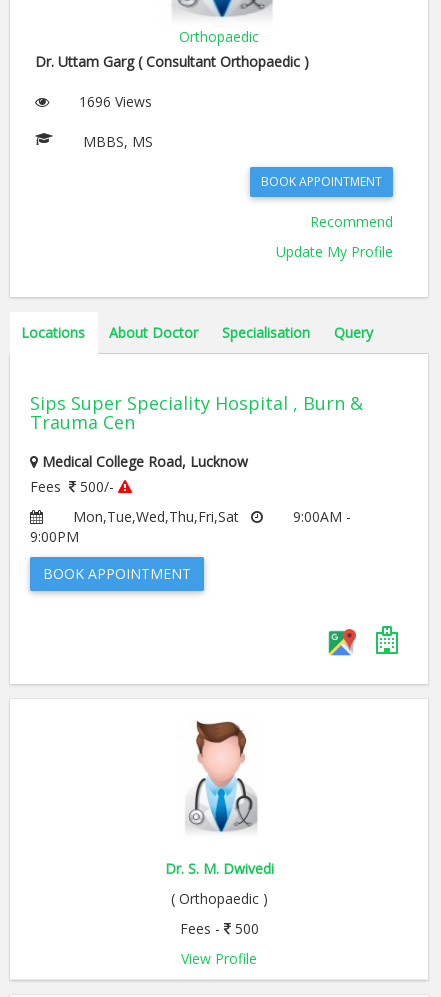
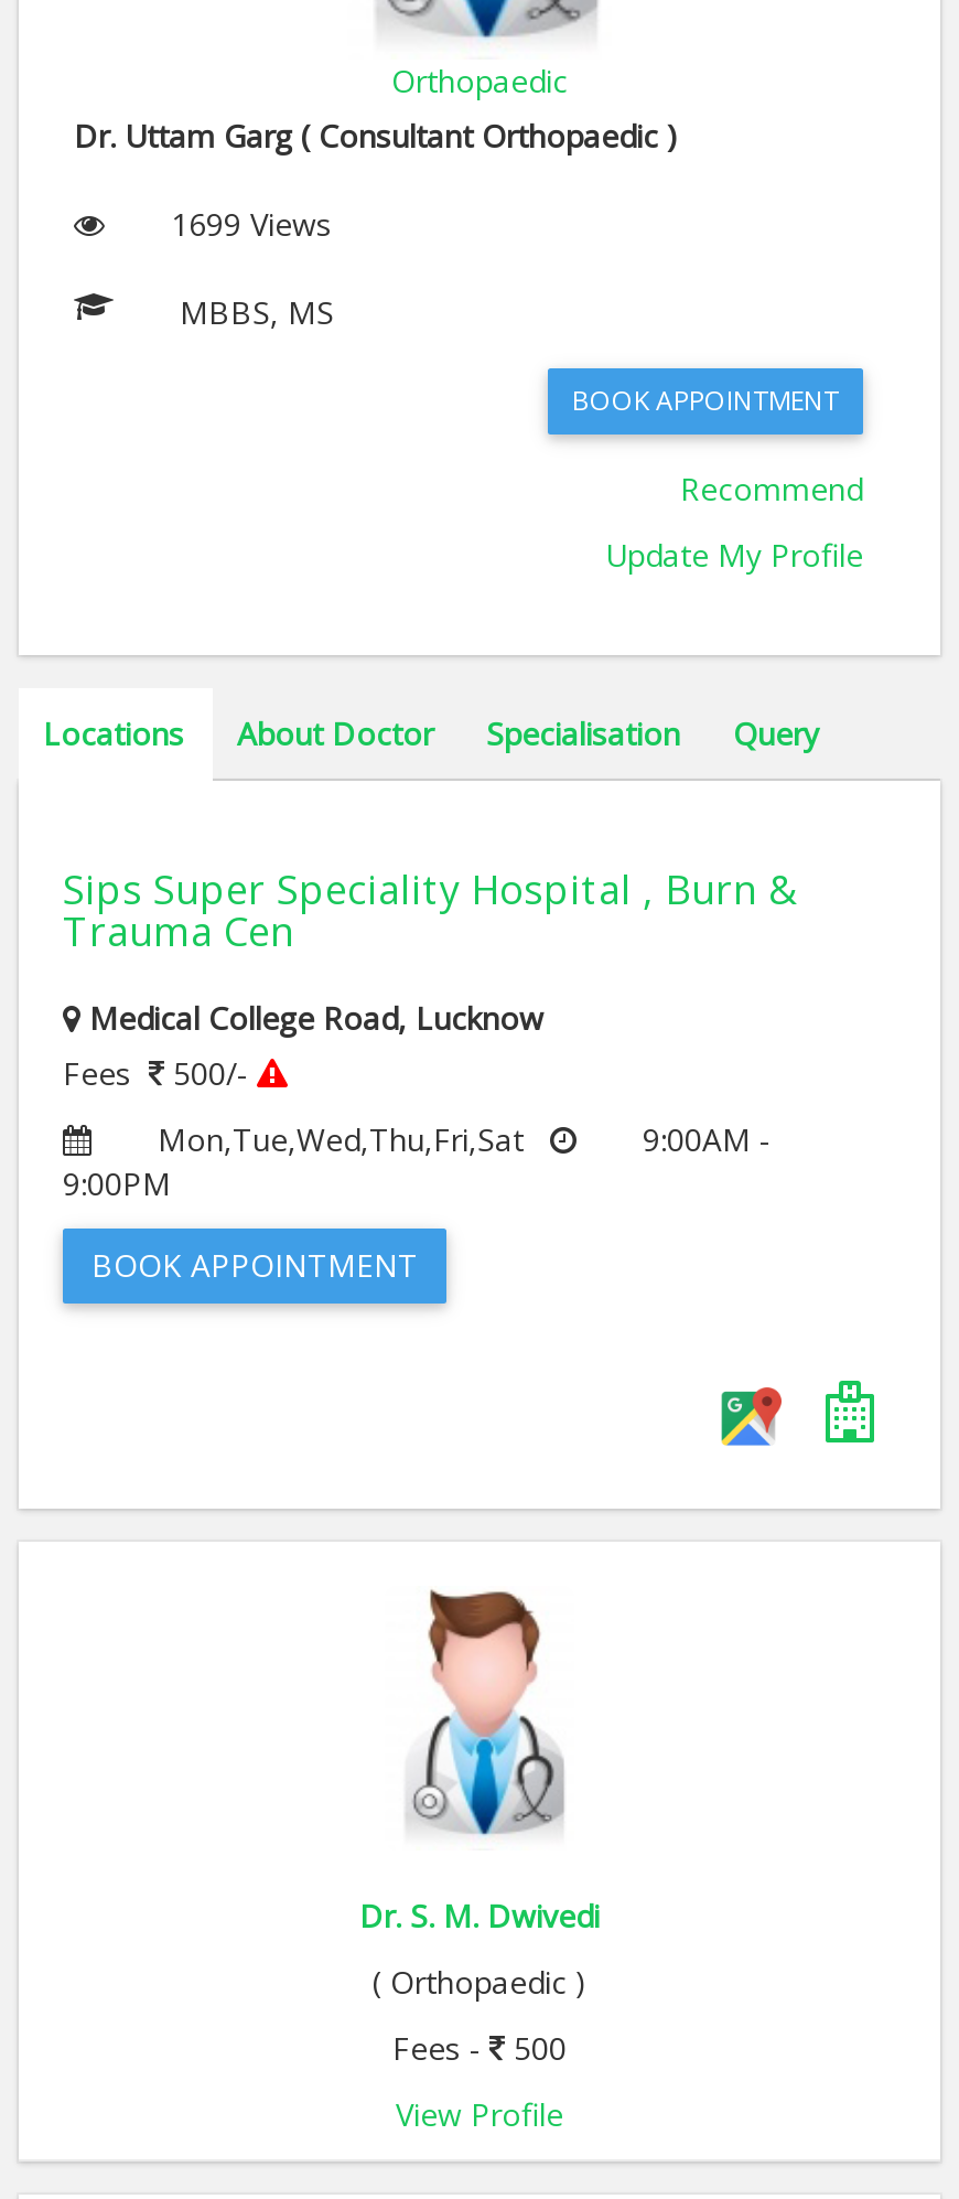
- 1696 Views
+ 1699 Views
